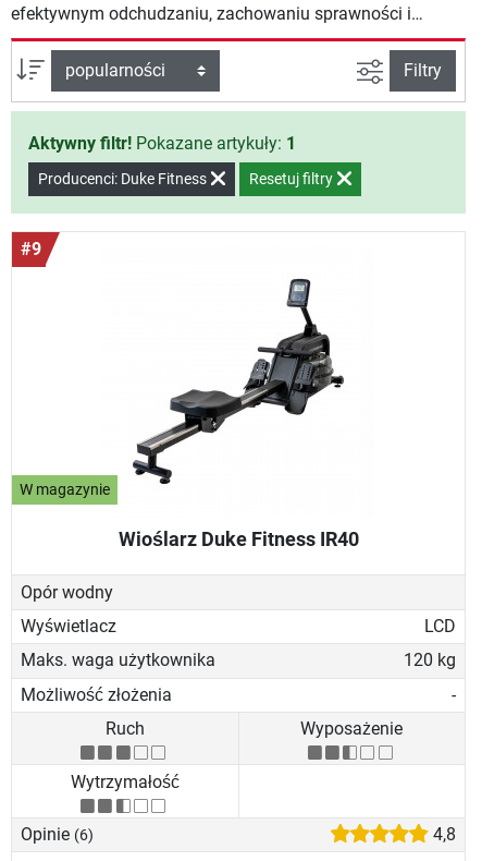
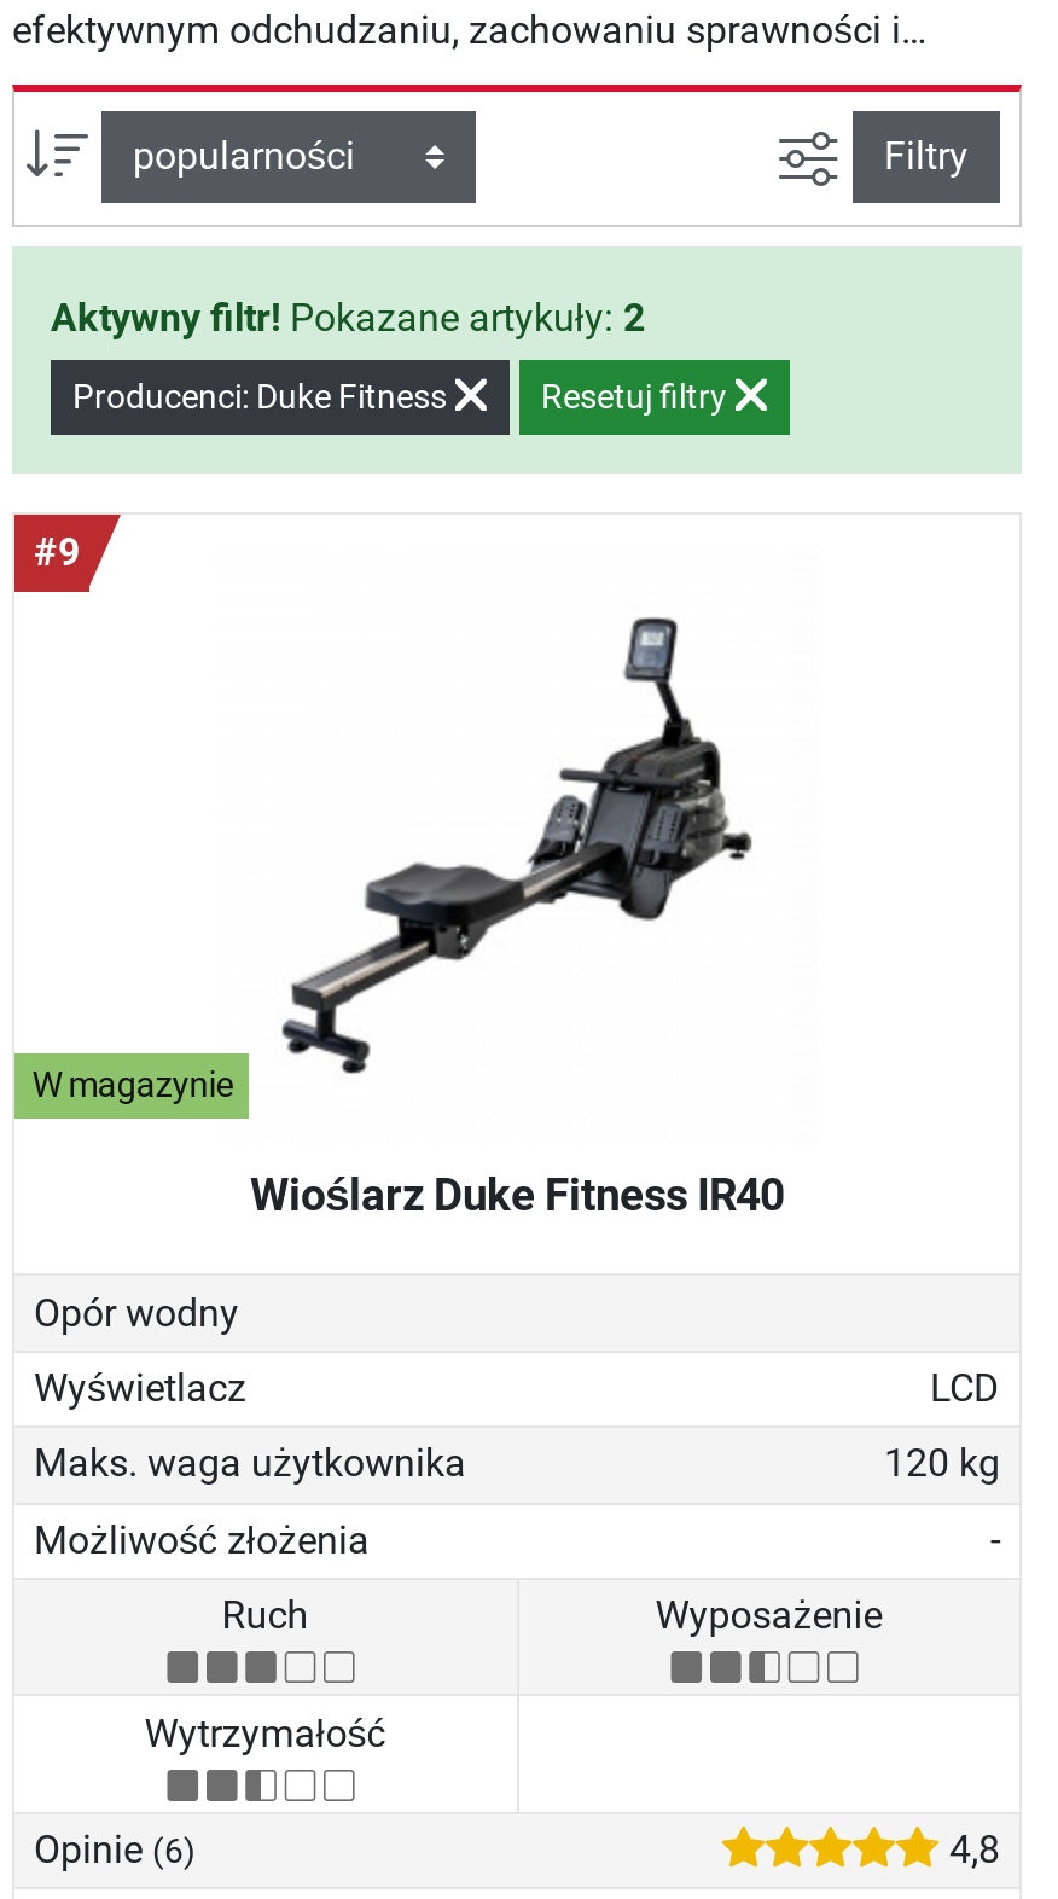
- Aktywny filtr! Pokazane artykuły: 1
+ Aktywny filtr! Pokazane artykuły: 2
